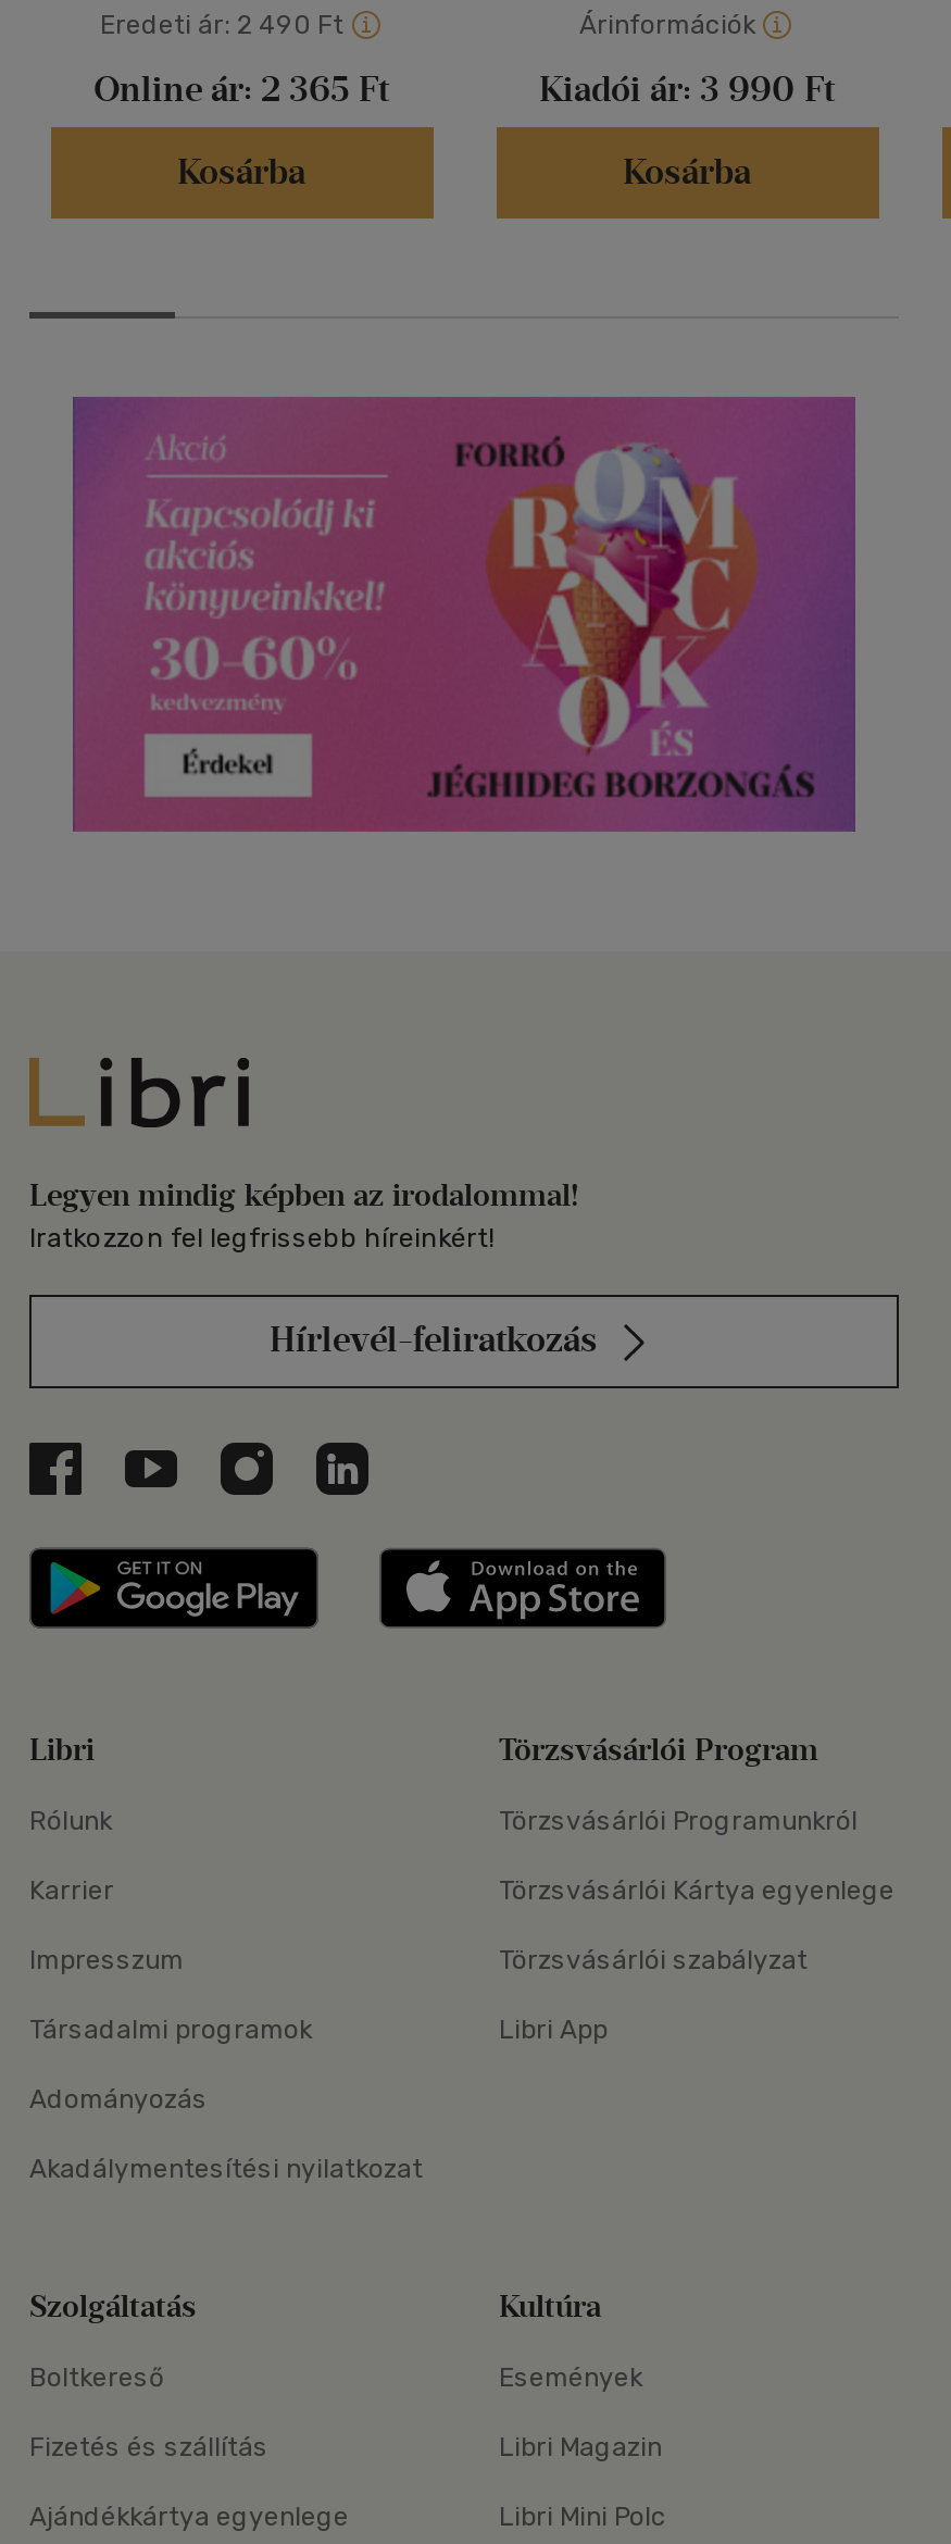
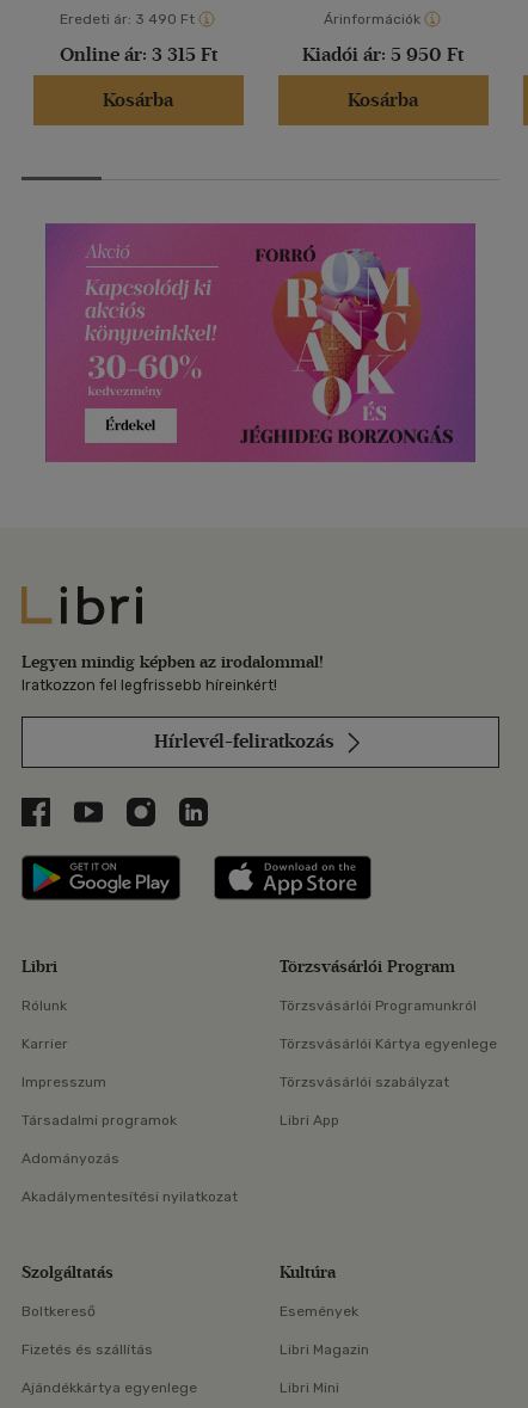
- Eredeti ár: 2 490 Ft
+ Eredeti ár: 3 490 Ft

- Online ár: 2 365 Ft
+ Online ár: 3 315 Ft

- Kiadói ár: 3 990 Ft
+ Kiadói ár: 5 950 Ft

- Libri Mini Polc
+ Libri Mini
